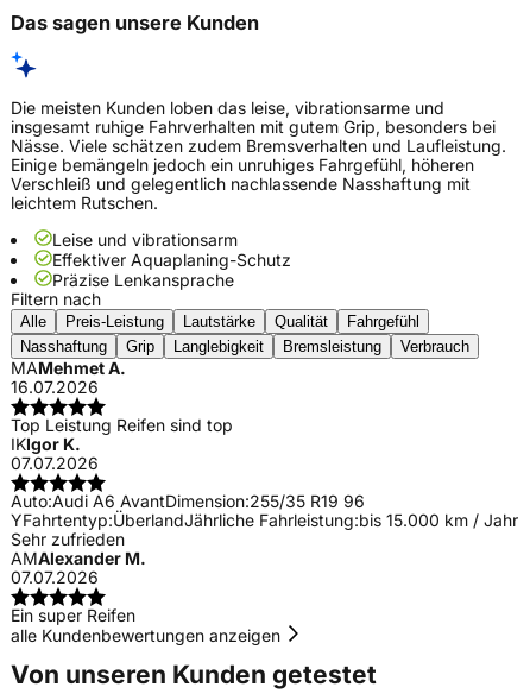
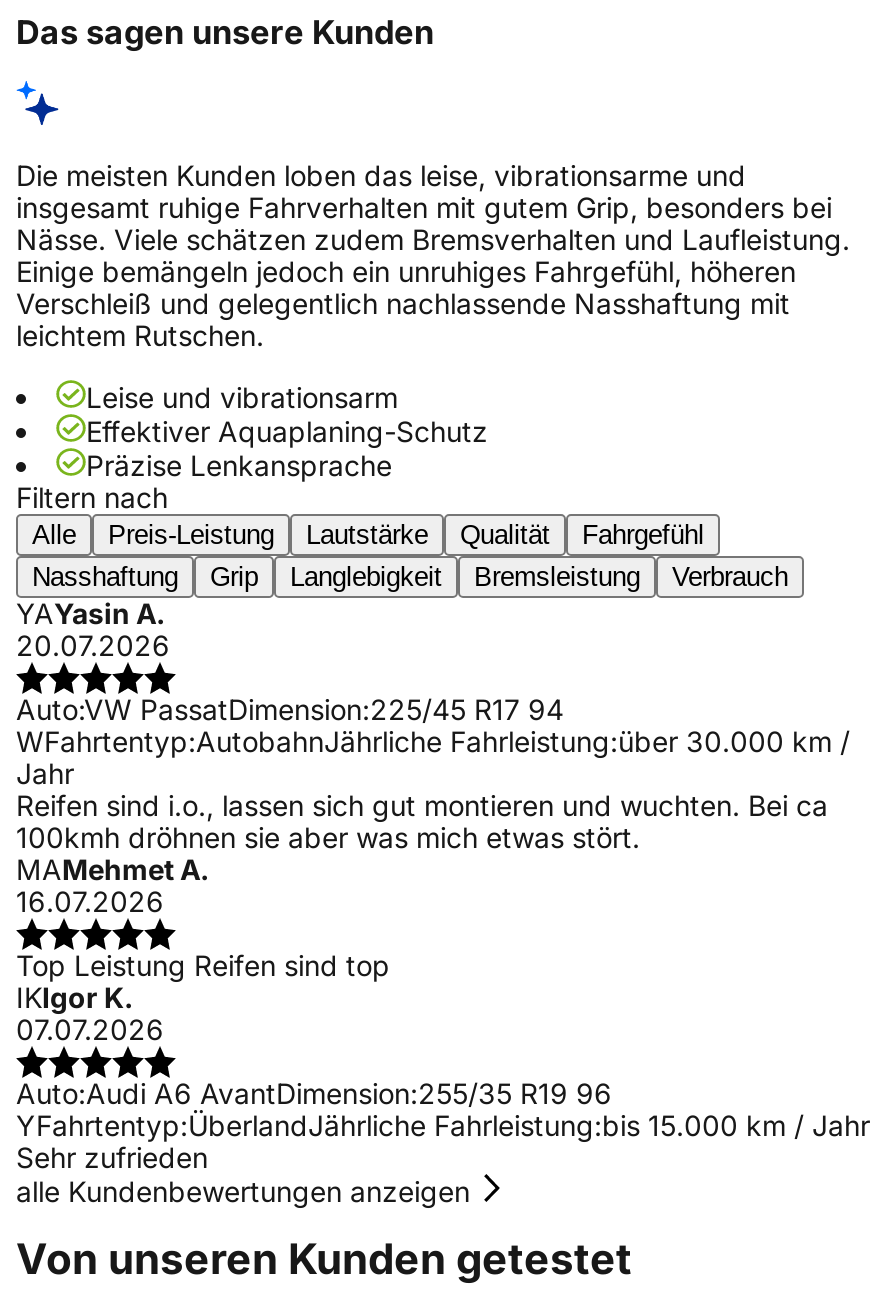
+ YAYasin A.
+ 20.07.2026
+ Auto:VW PassatDimension:225/45 R17 94
+ WFahrtentyp:AutobahnJährliche Fahrleistung:über 30.000 km /
+ Jahr
+ Reifen sind i.o., lassen sich gut montieren und wuchten. Bei ca
+ 100kmh dröhnen sie aber was mich etwas stört.

moved down: MAMehmet A. | 16.07.2026 | Top Leistung Reifen sind top | IKIgor K. | 07.07.2026 | Auto:Audi A6 AvantDimension:255/35 R19 96 | YFahrtentyp:ÜberlandJährliche Fahrleistung:bis 15.000 km / Jahr | Sehr zufrieden

- AMAlexander M.
- 07.07.2026
- Ein super Reifen
